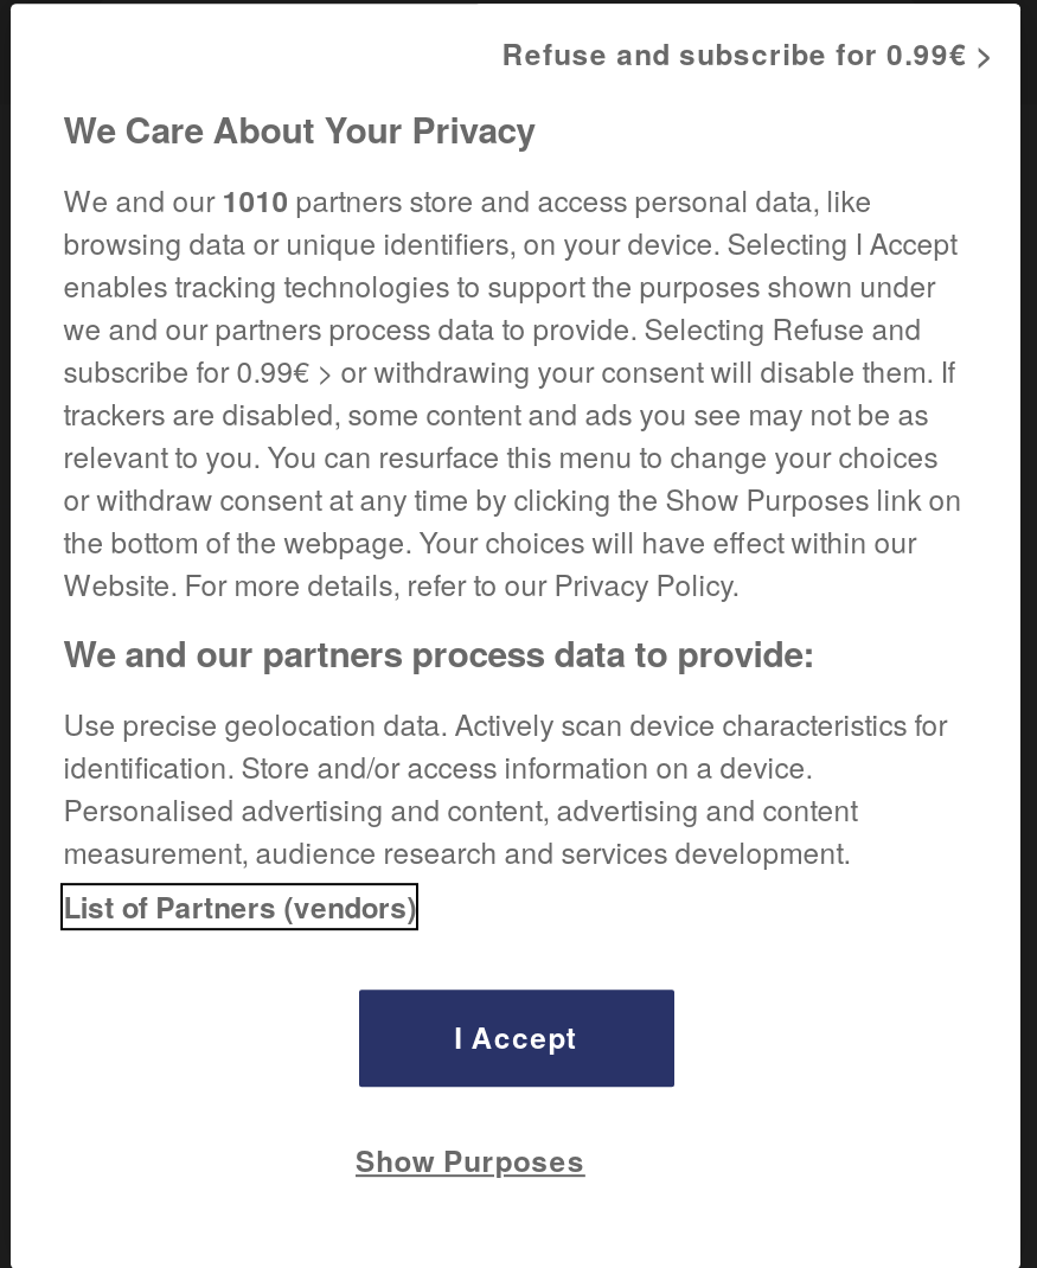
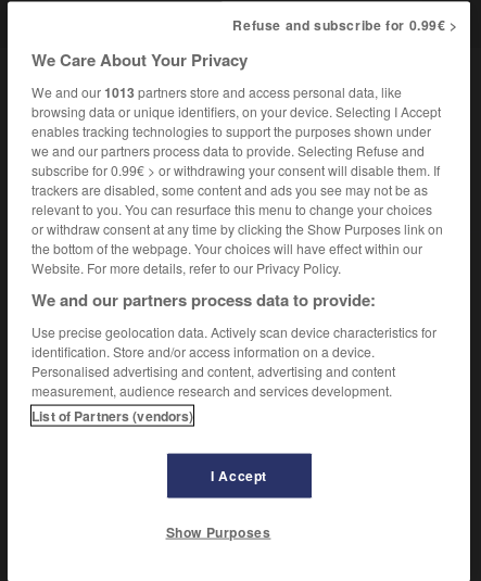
- We and our 1010 partners store and access personal data, like
+ We and our 1013 partners store and access personal data, like
